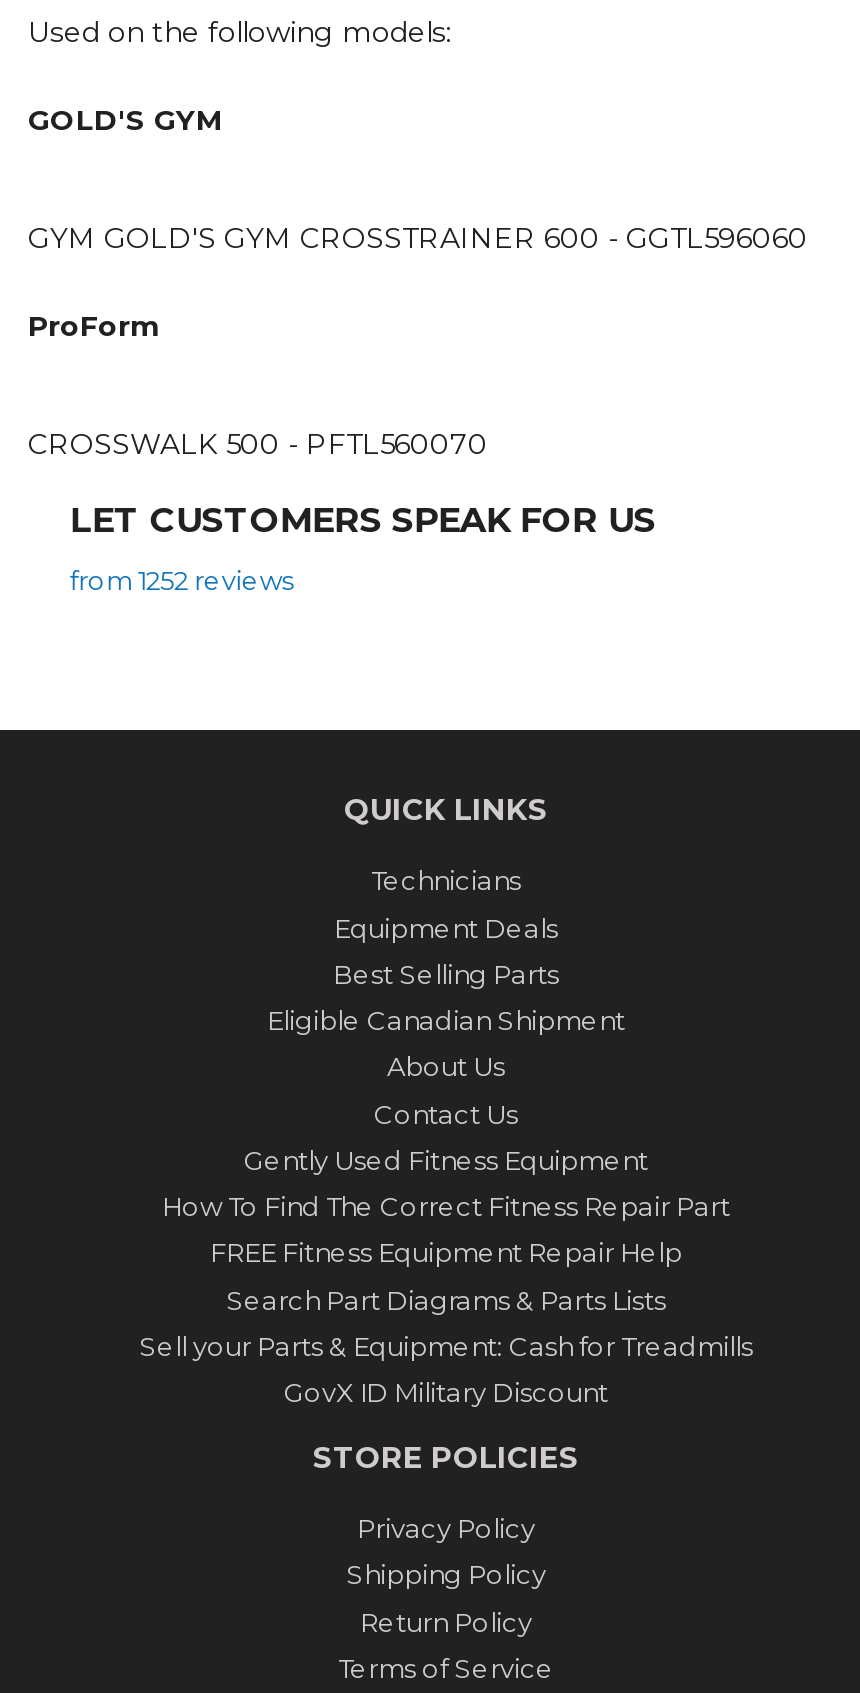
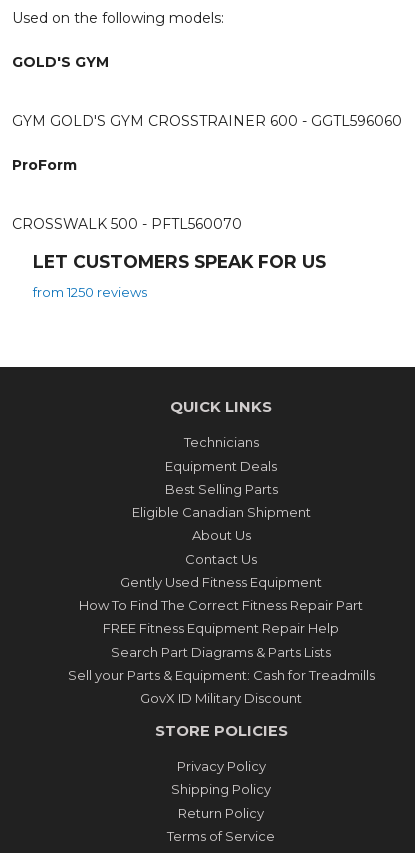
- from 1252 reviews
+ from 1250 reviews
